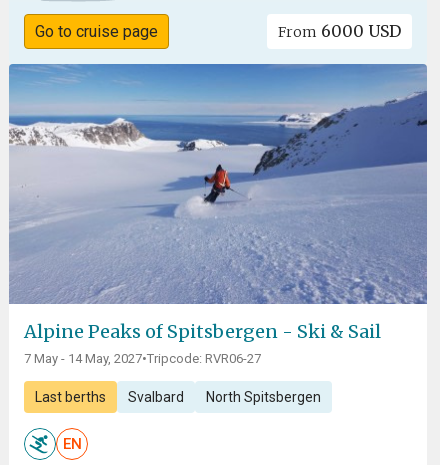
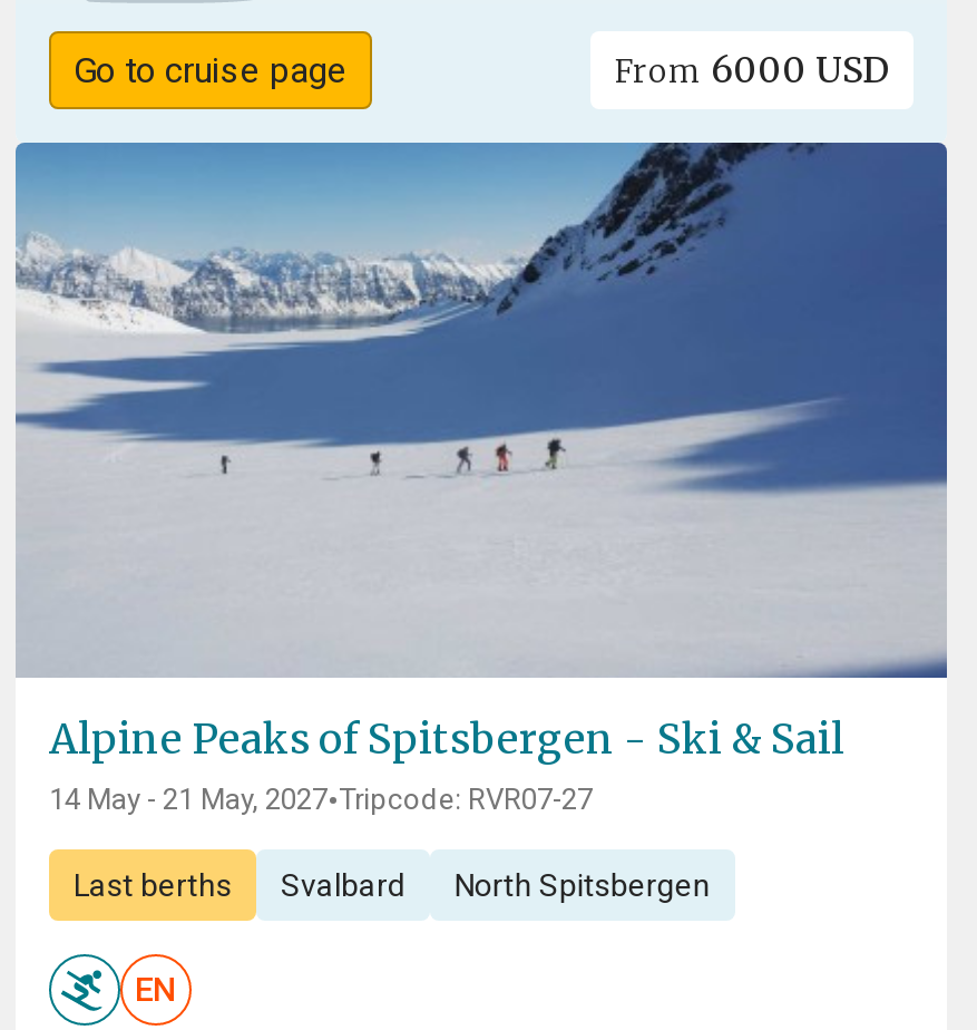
- [image]
+ [image]

- 7 May - 14 May, 2027•Tripcode: RVR06-27
+ 14 May - 21 May, 2027•Tripcode: RVR07-27
